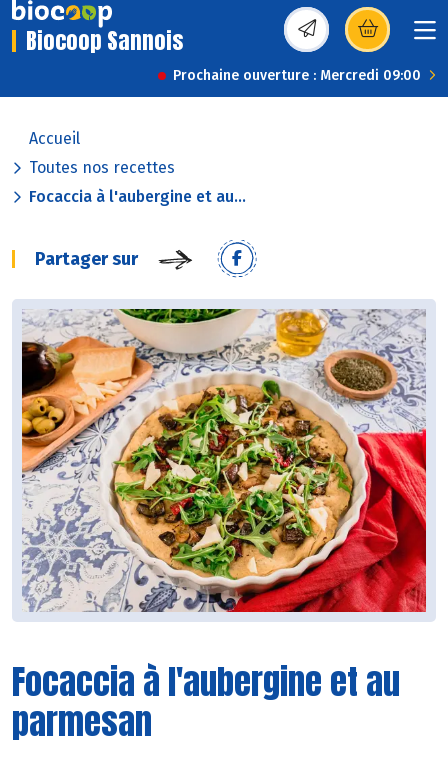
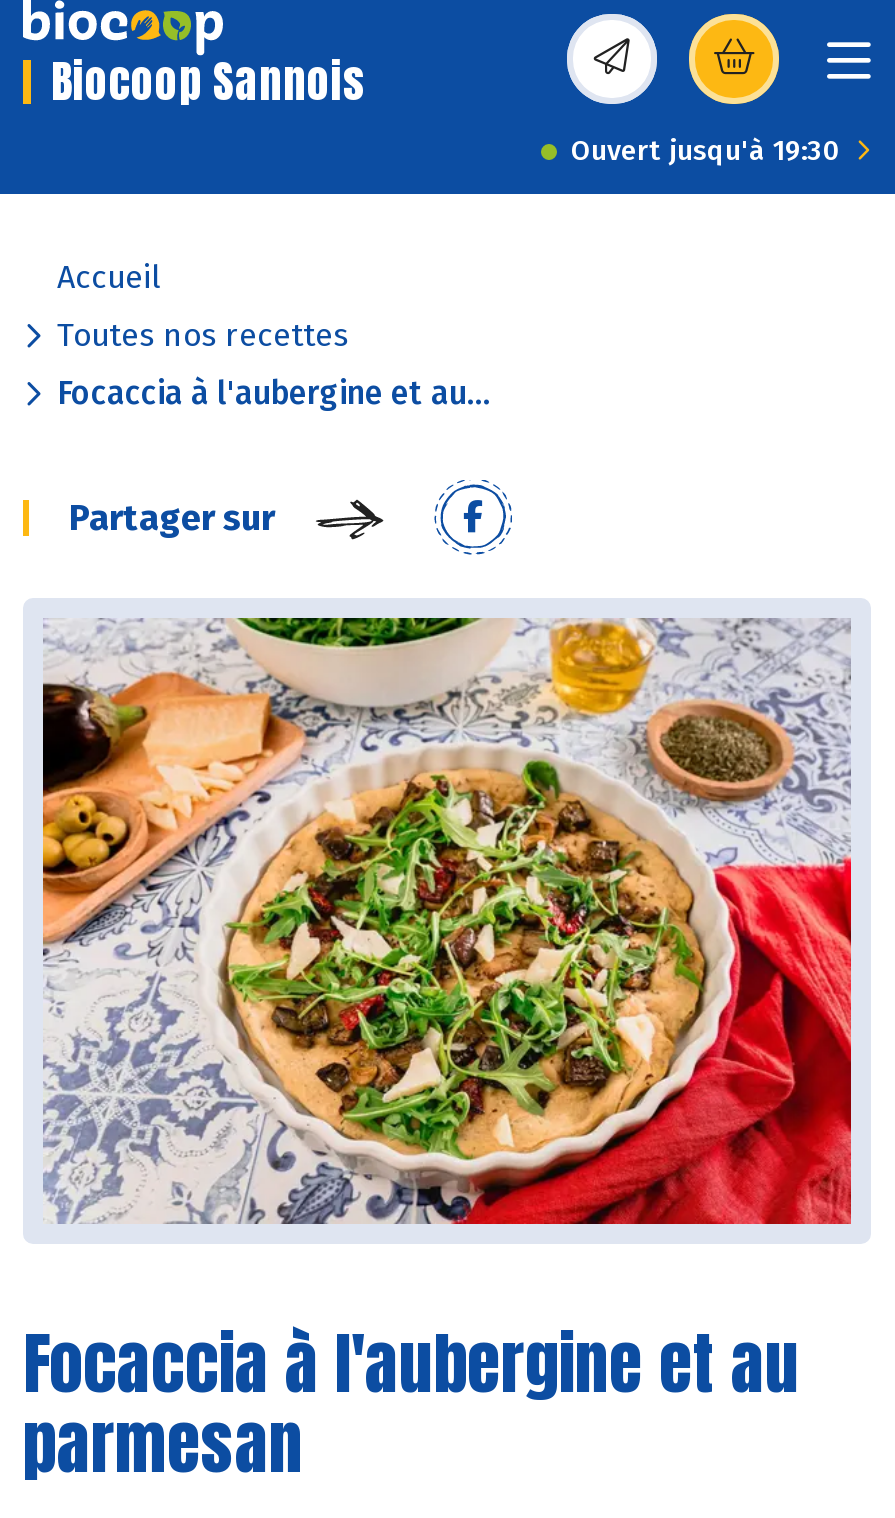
- Prochaine ouverture : Mercredi 09:00
+ Ouvert jusqu'à 19:30
